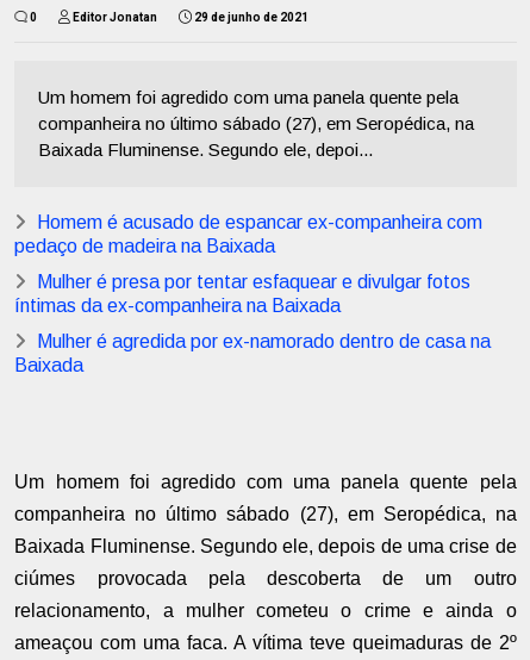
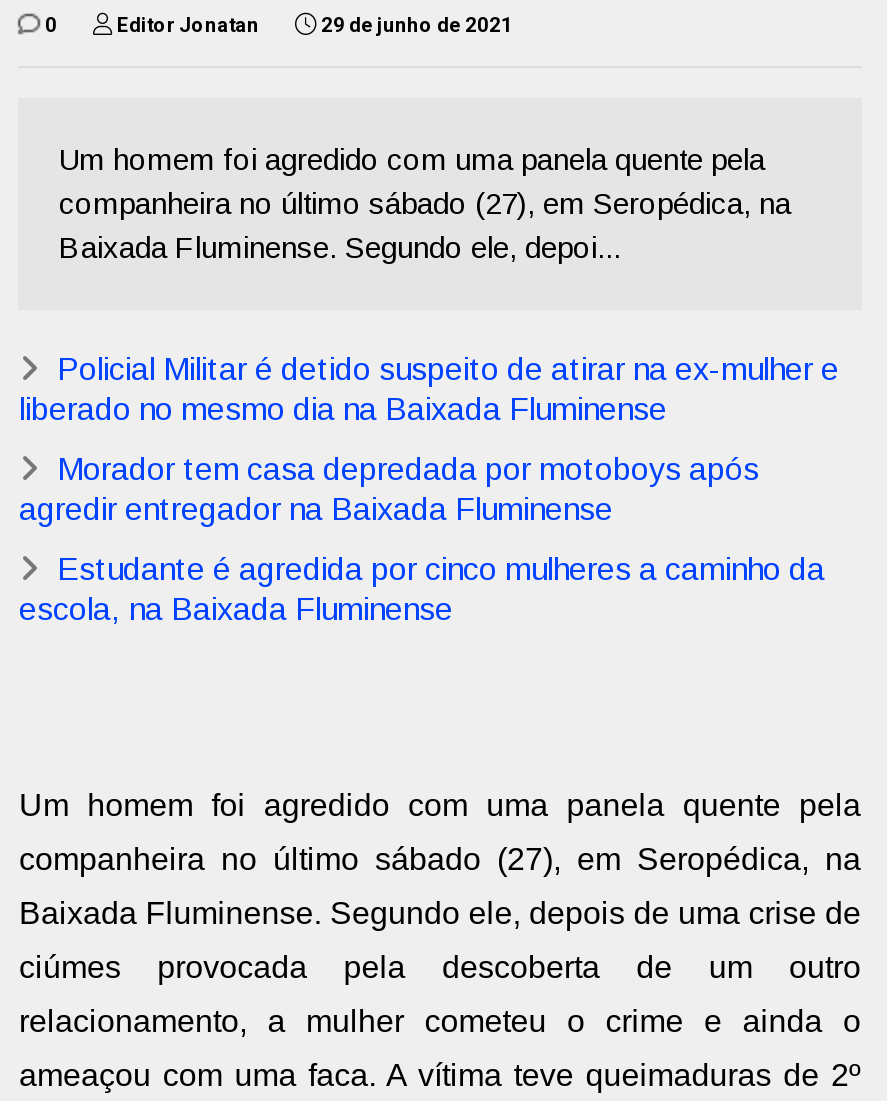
- Homem é acusado de espancar ex-companheira com
- pedaço de madeira na Baixada
+ Policial Militar é detido suspeito de atirar na ex-mulher e
+ liberado no mesmo dia na Baixada Fluminense

- Mulher é presa por tentar esfaquear e divulgar fotos
- íntimas da ex-companheira na Baixada
+ Morador tem casa depredada por motoboys após
+ agredir entregador na Baixada Fluminense

- Mulher é agredida por ex-namorado dentro de casa na
- Baixada
+ Estudante é agredida por cinco mulheres a caminho da
+ escola, na Baixada Fluminense
